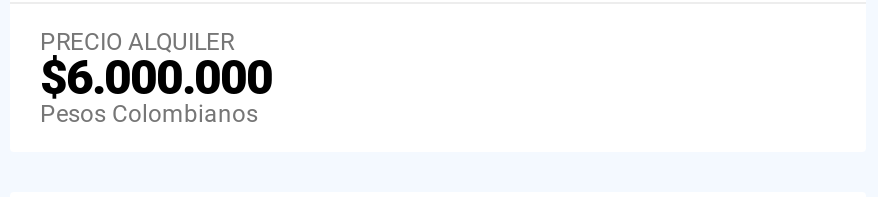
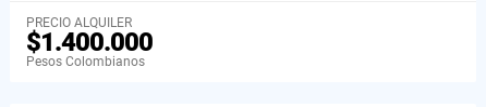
- $6.000.000
+ $1.400.000
